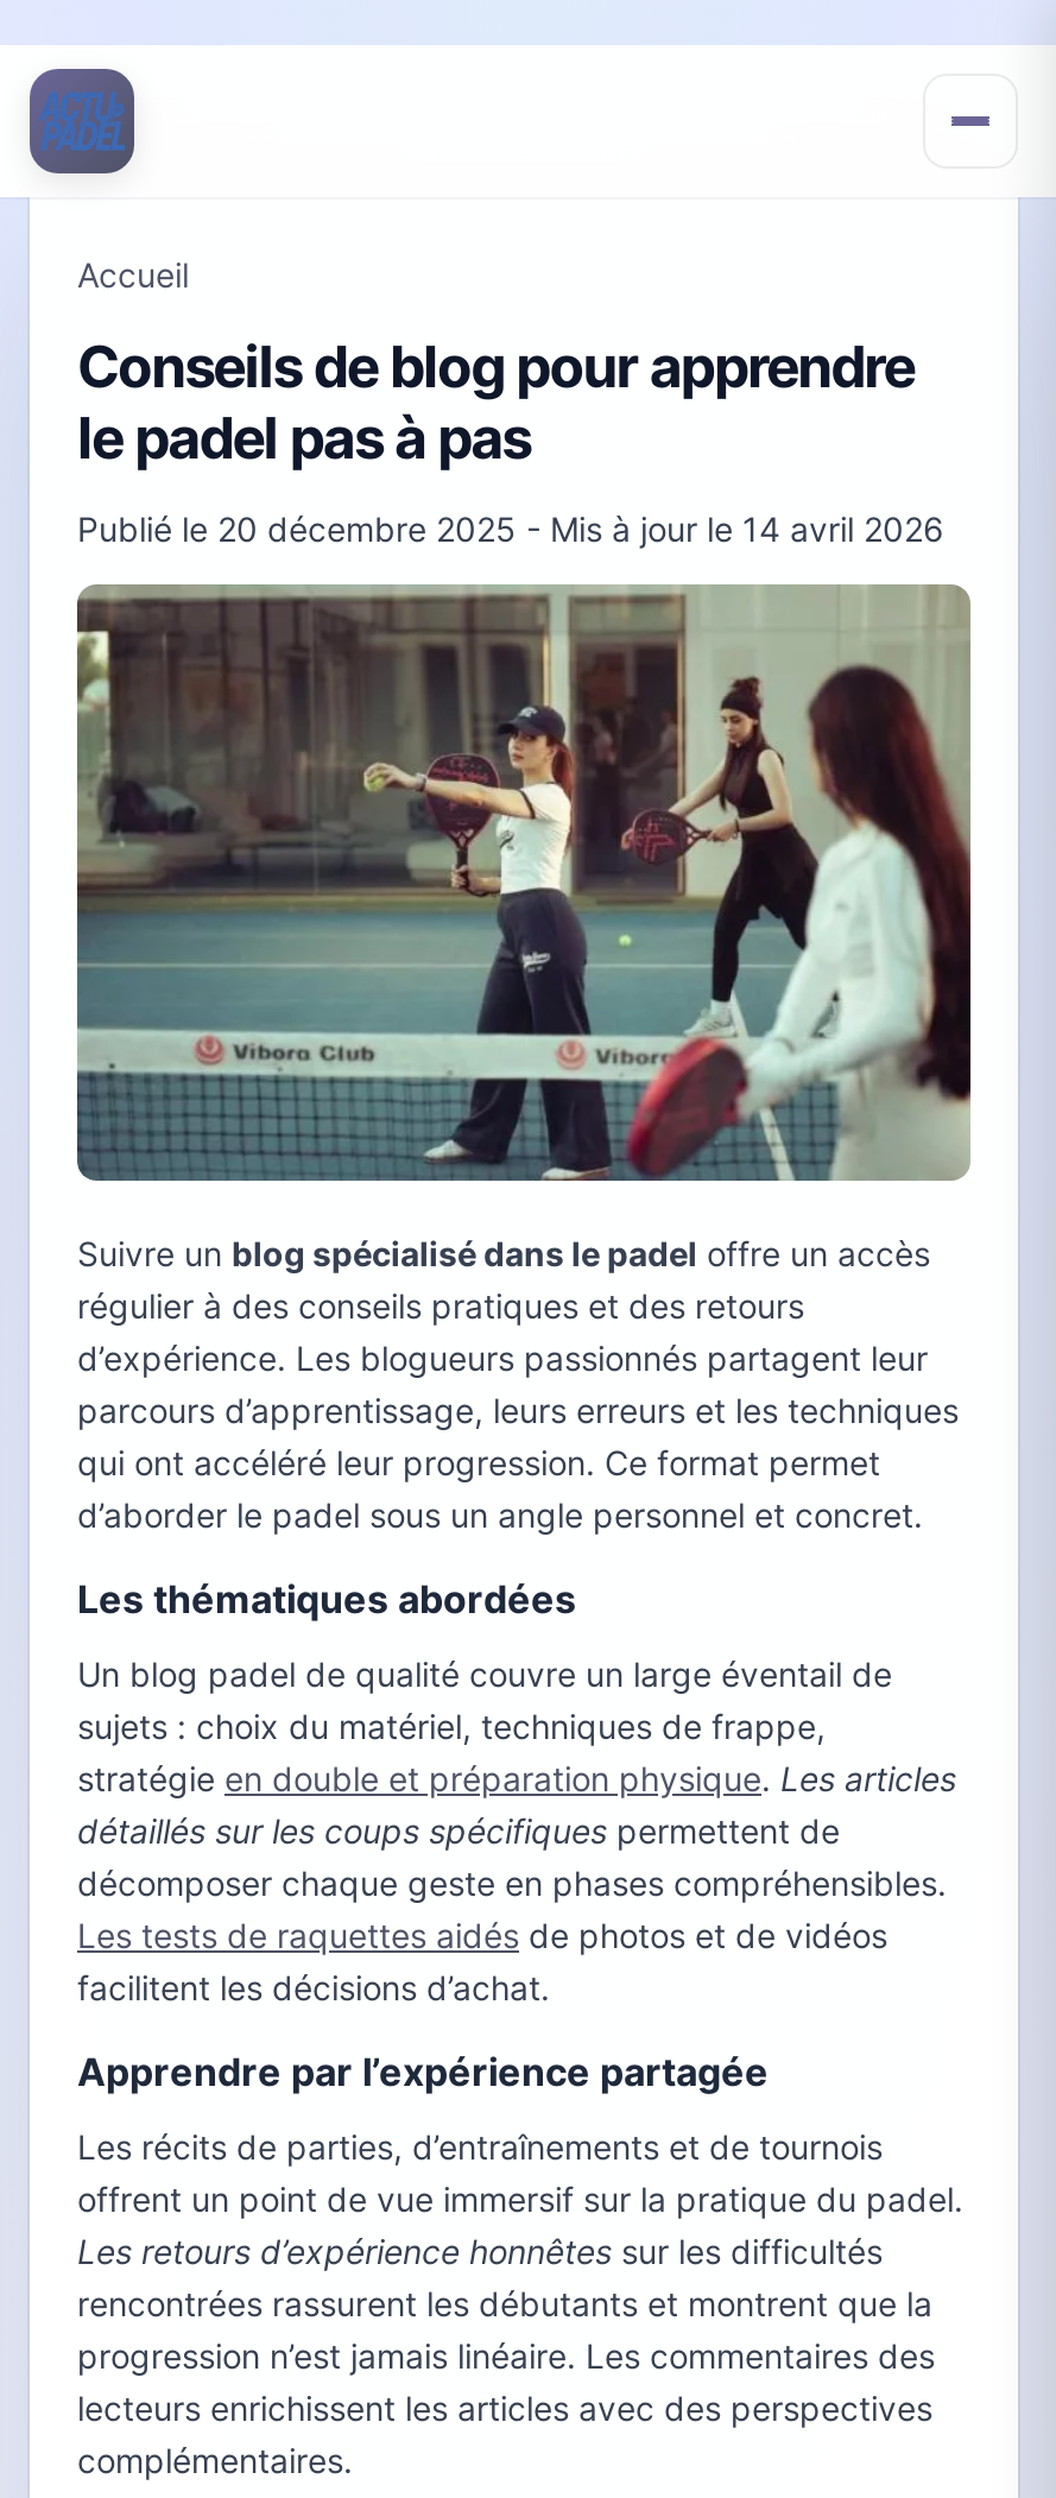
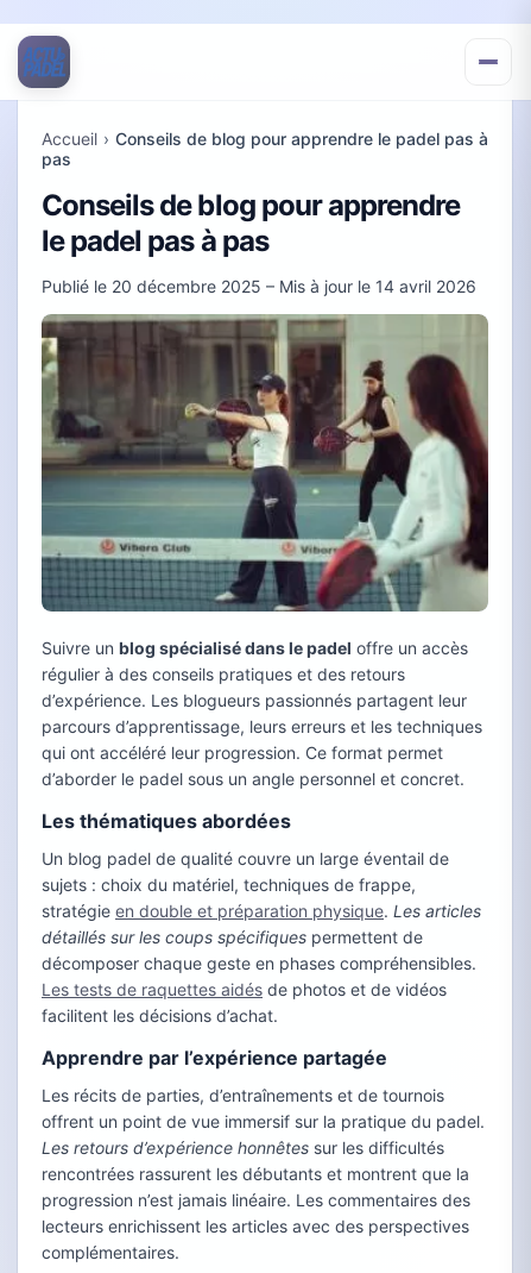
- Accueil
+ Accueil › Conseils de blog pour apprendre le padel pas à
+ pas

- Publié le 20 décembre 2025 - Mis à jour le 14 avril 2026
+ Publié le 20 décembre 2025 – Mis à jour le 14 avril 2026
